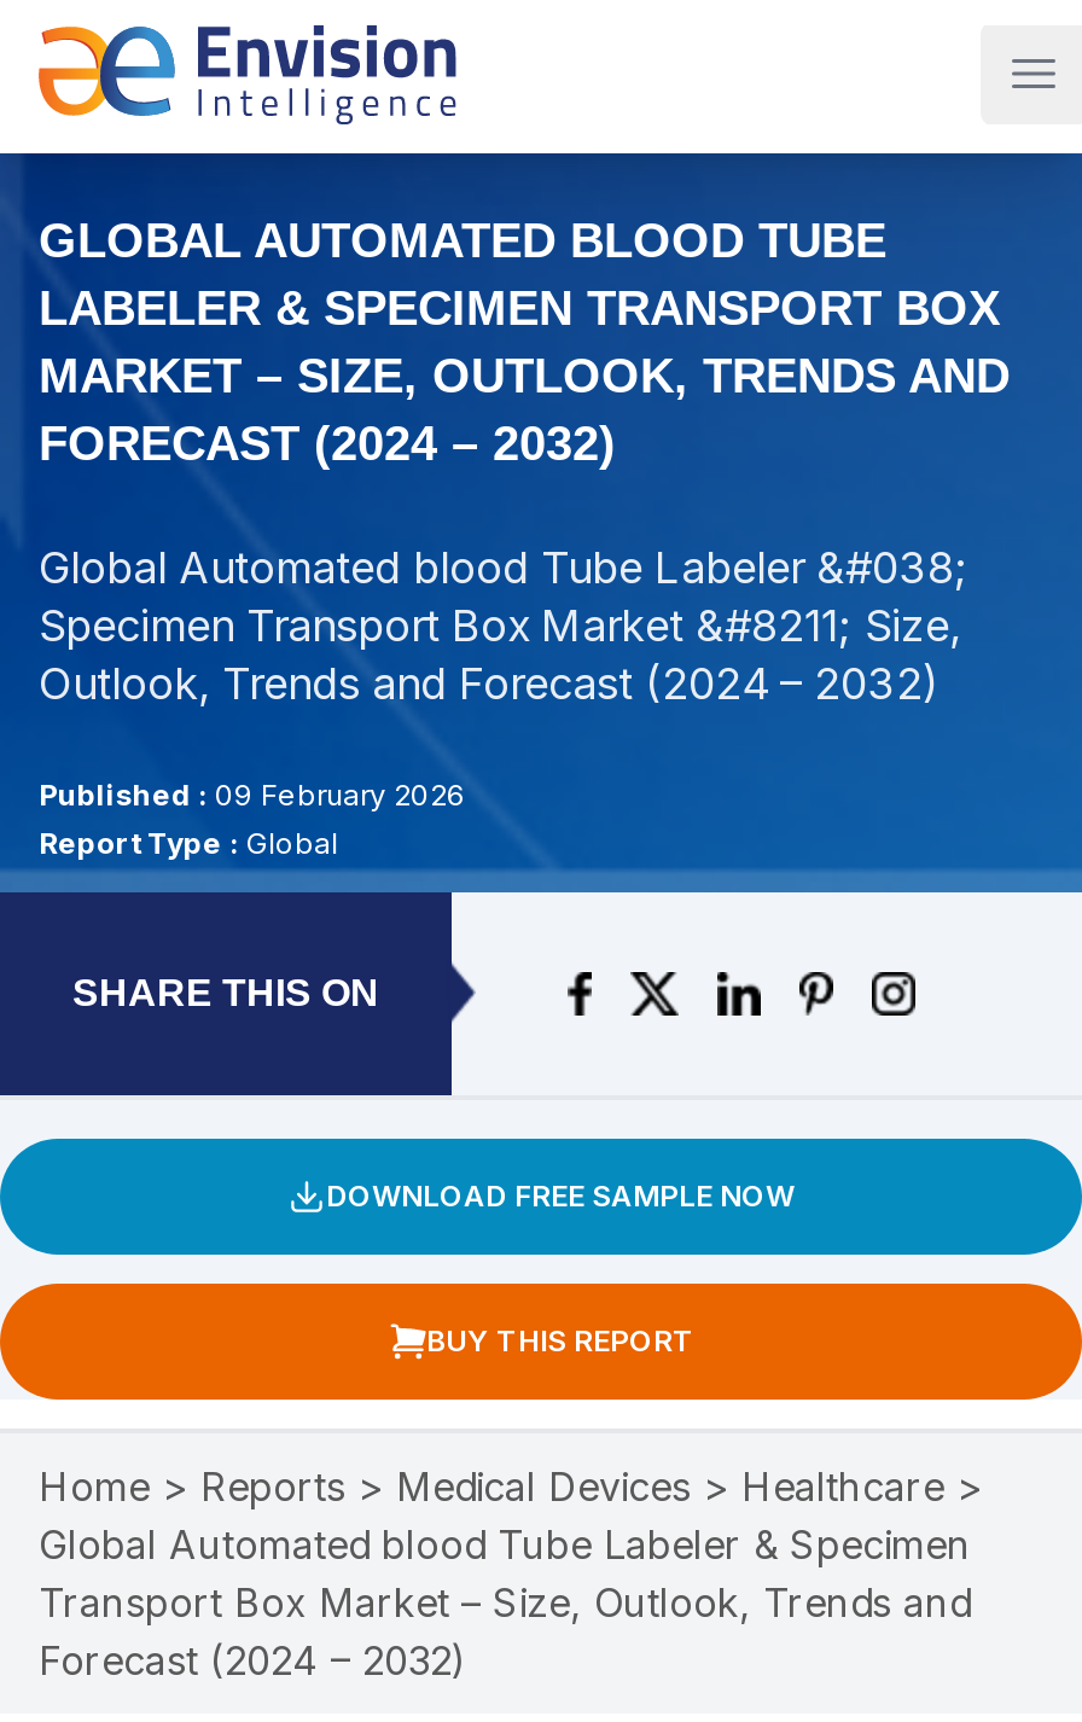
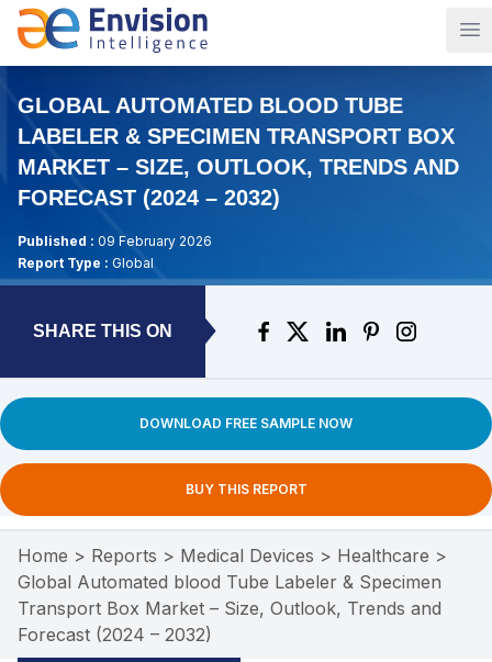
- Global Automated blood Tube Labeler &#038;
- Specimen Transport Box Market &#8211; Size,
- Outlook, Trends and Forecast (2024 – 2032)
